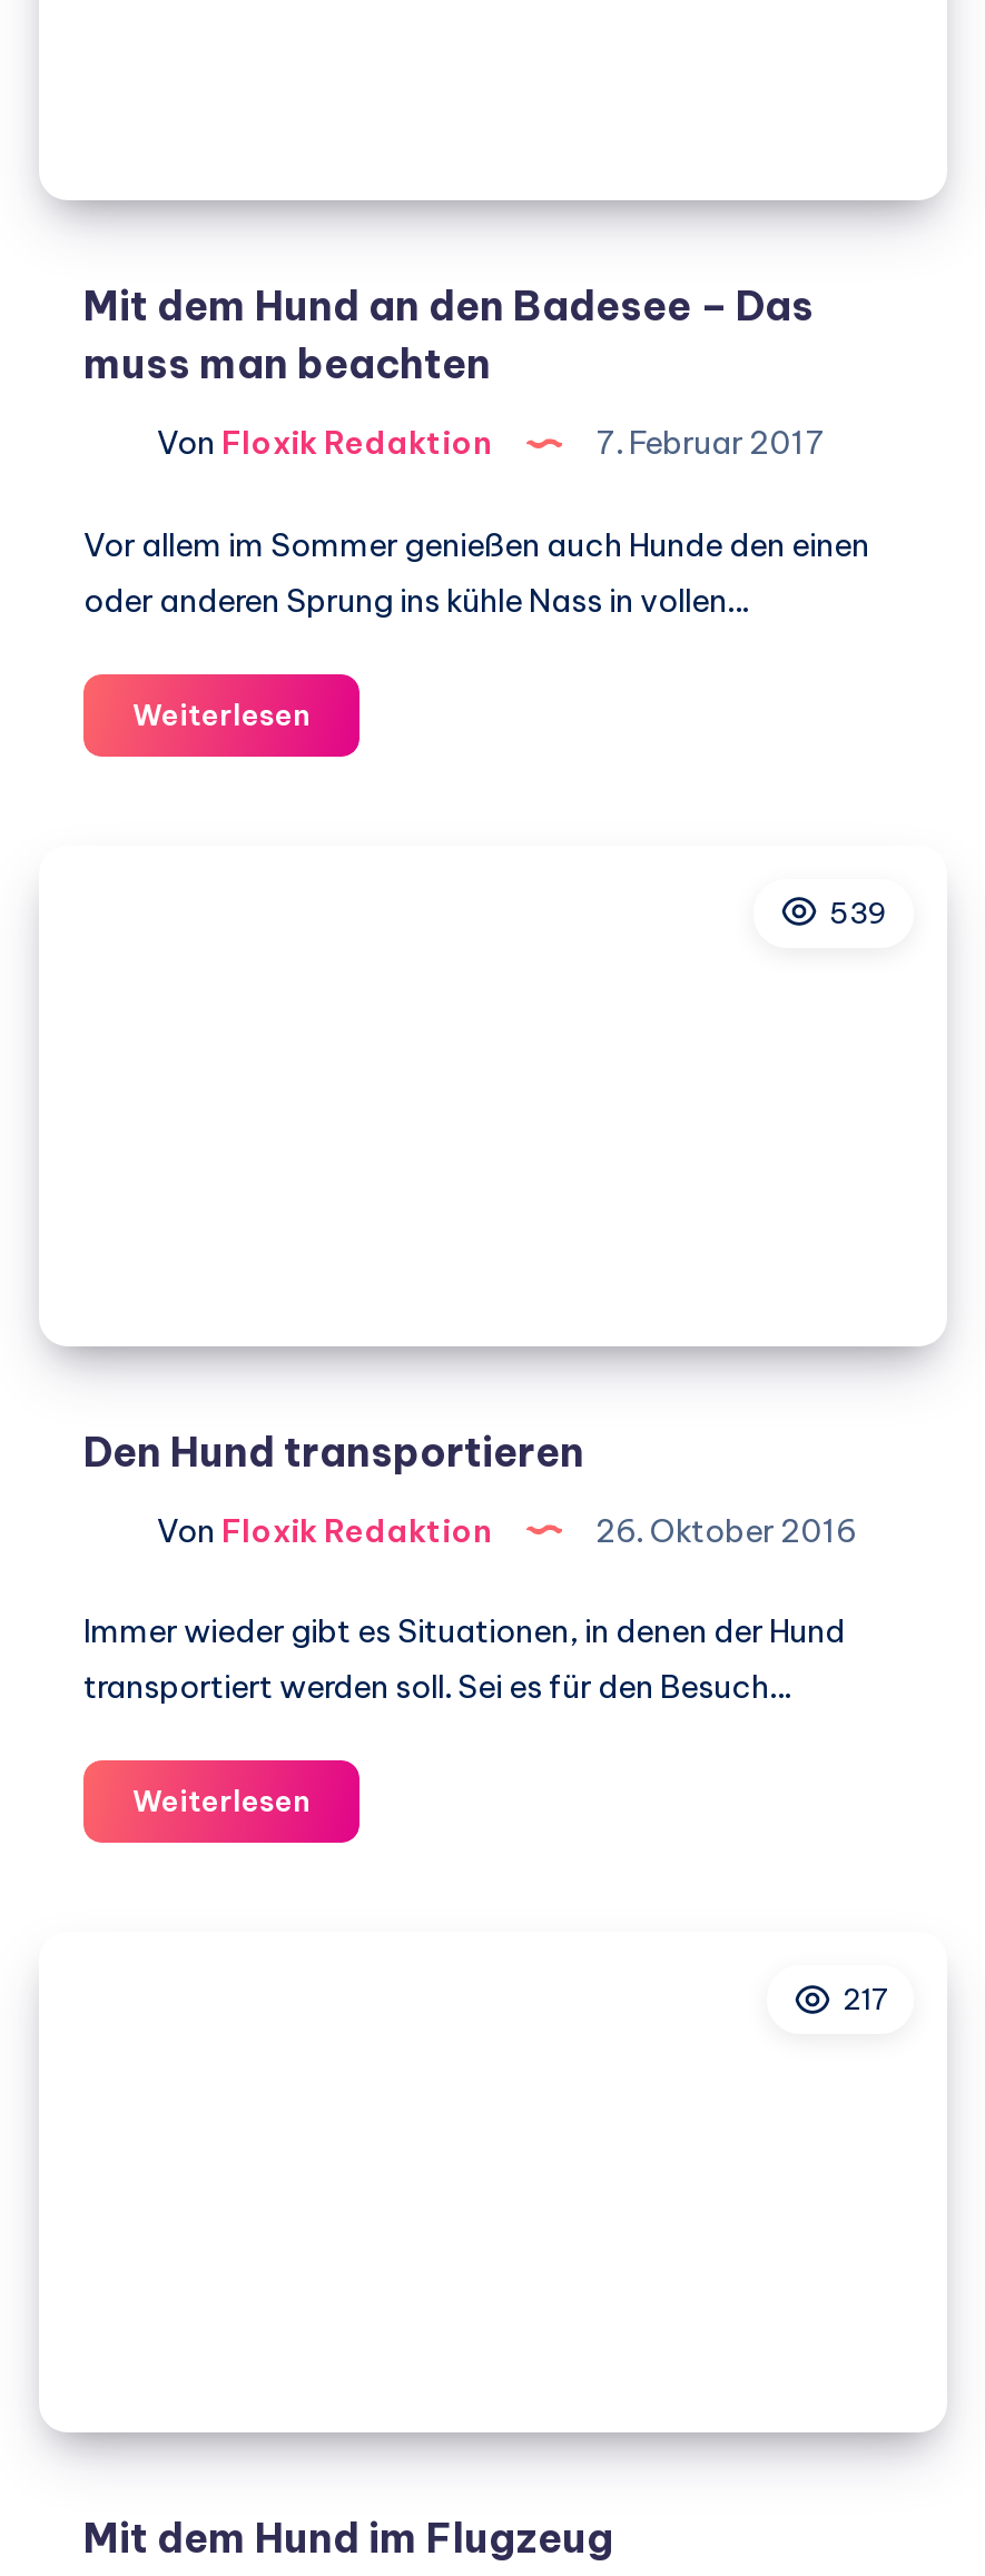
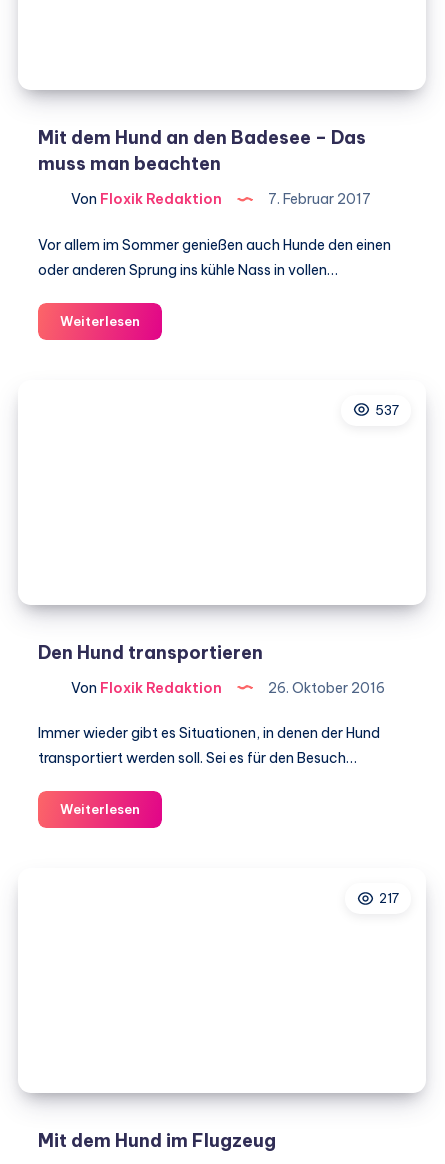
- 539
+ 537
